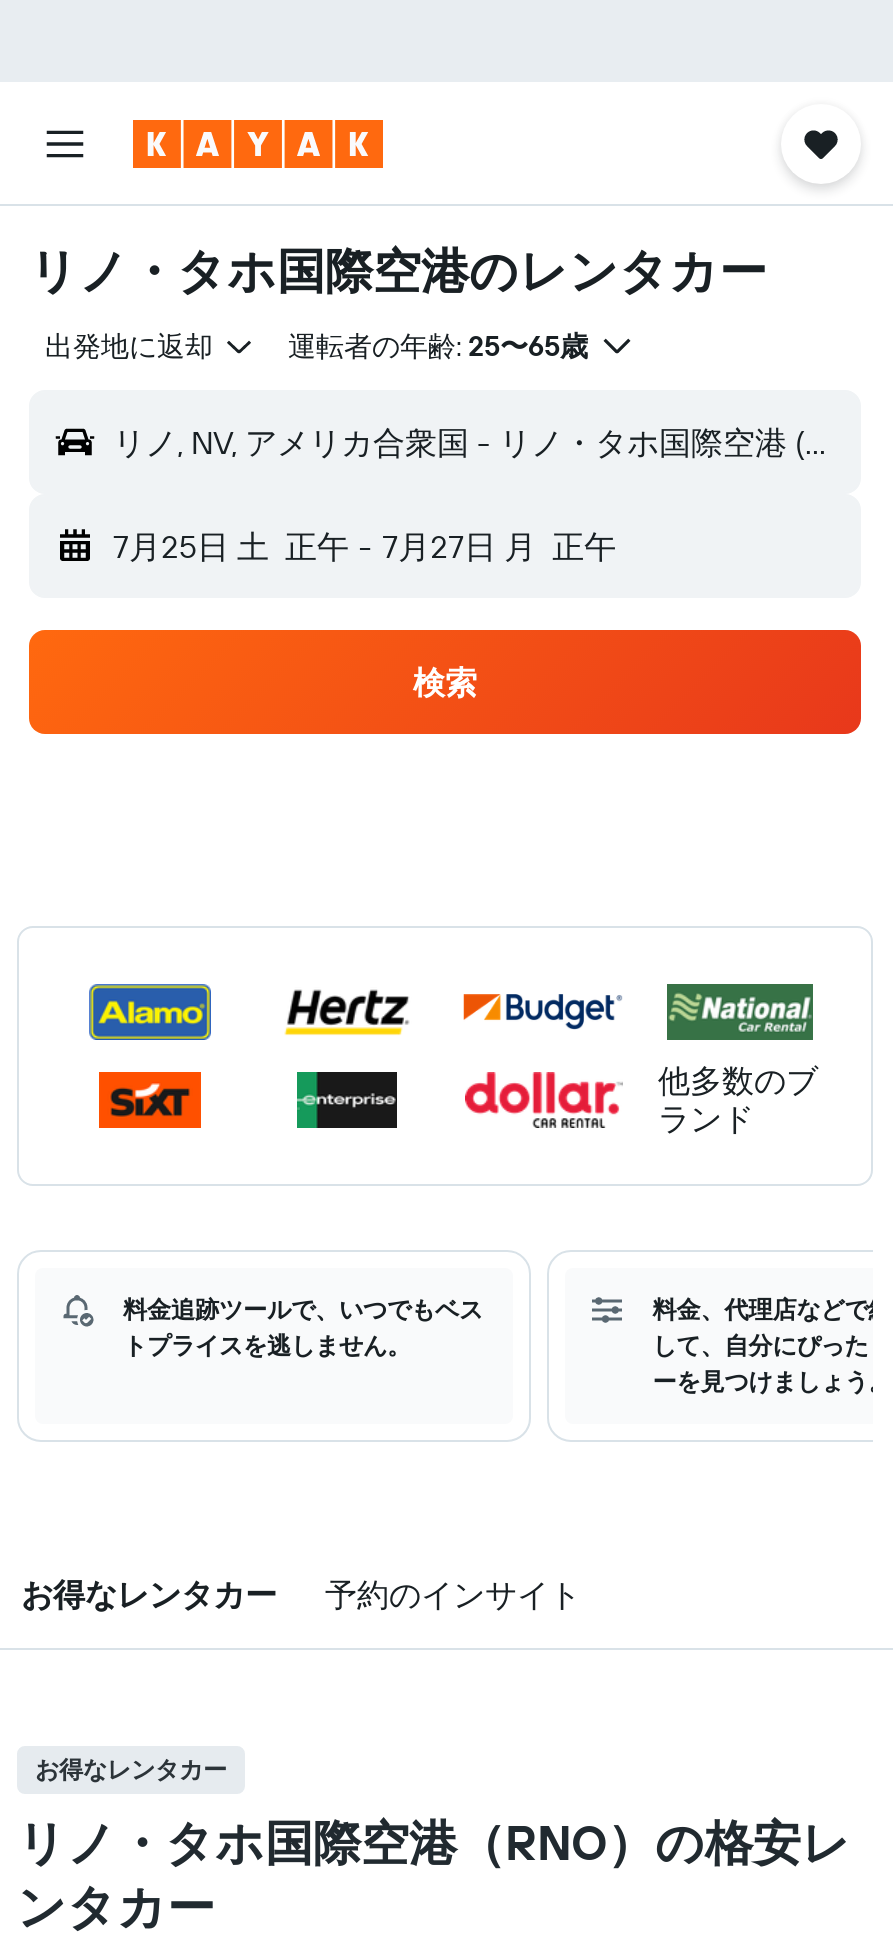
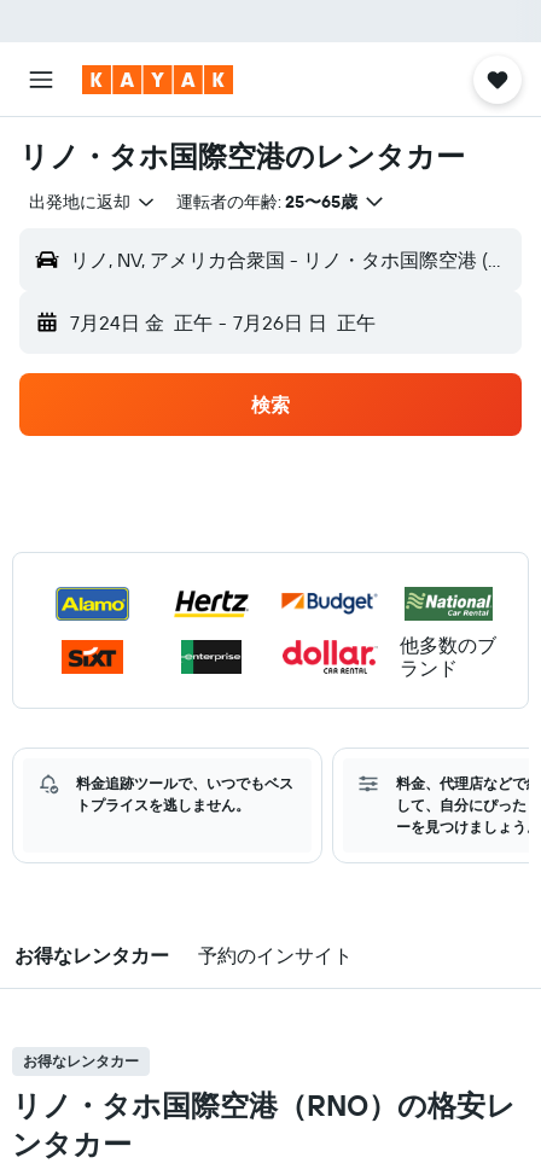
- 7月25日 土 正午 - 7月27日 月 正午
+ 7月24日 金 正午 - 7月26日 日 正午
